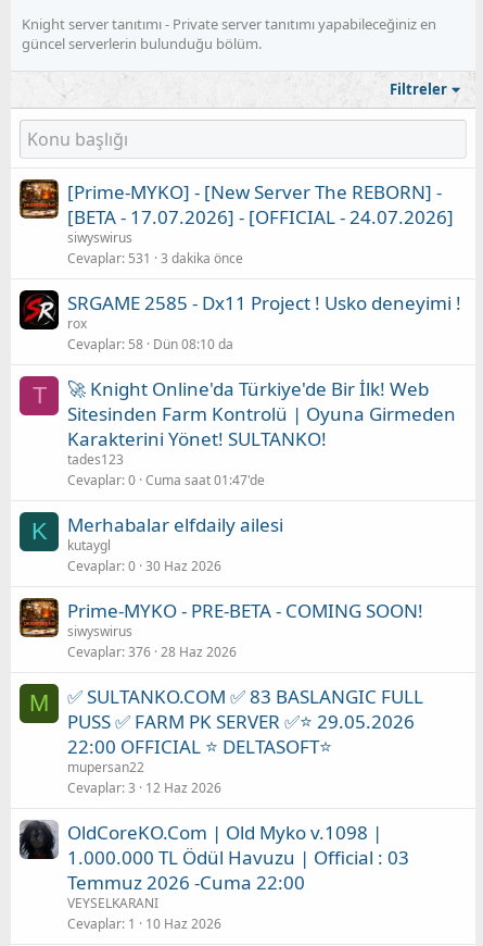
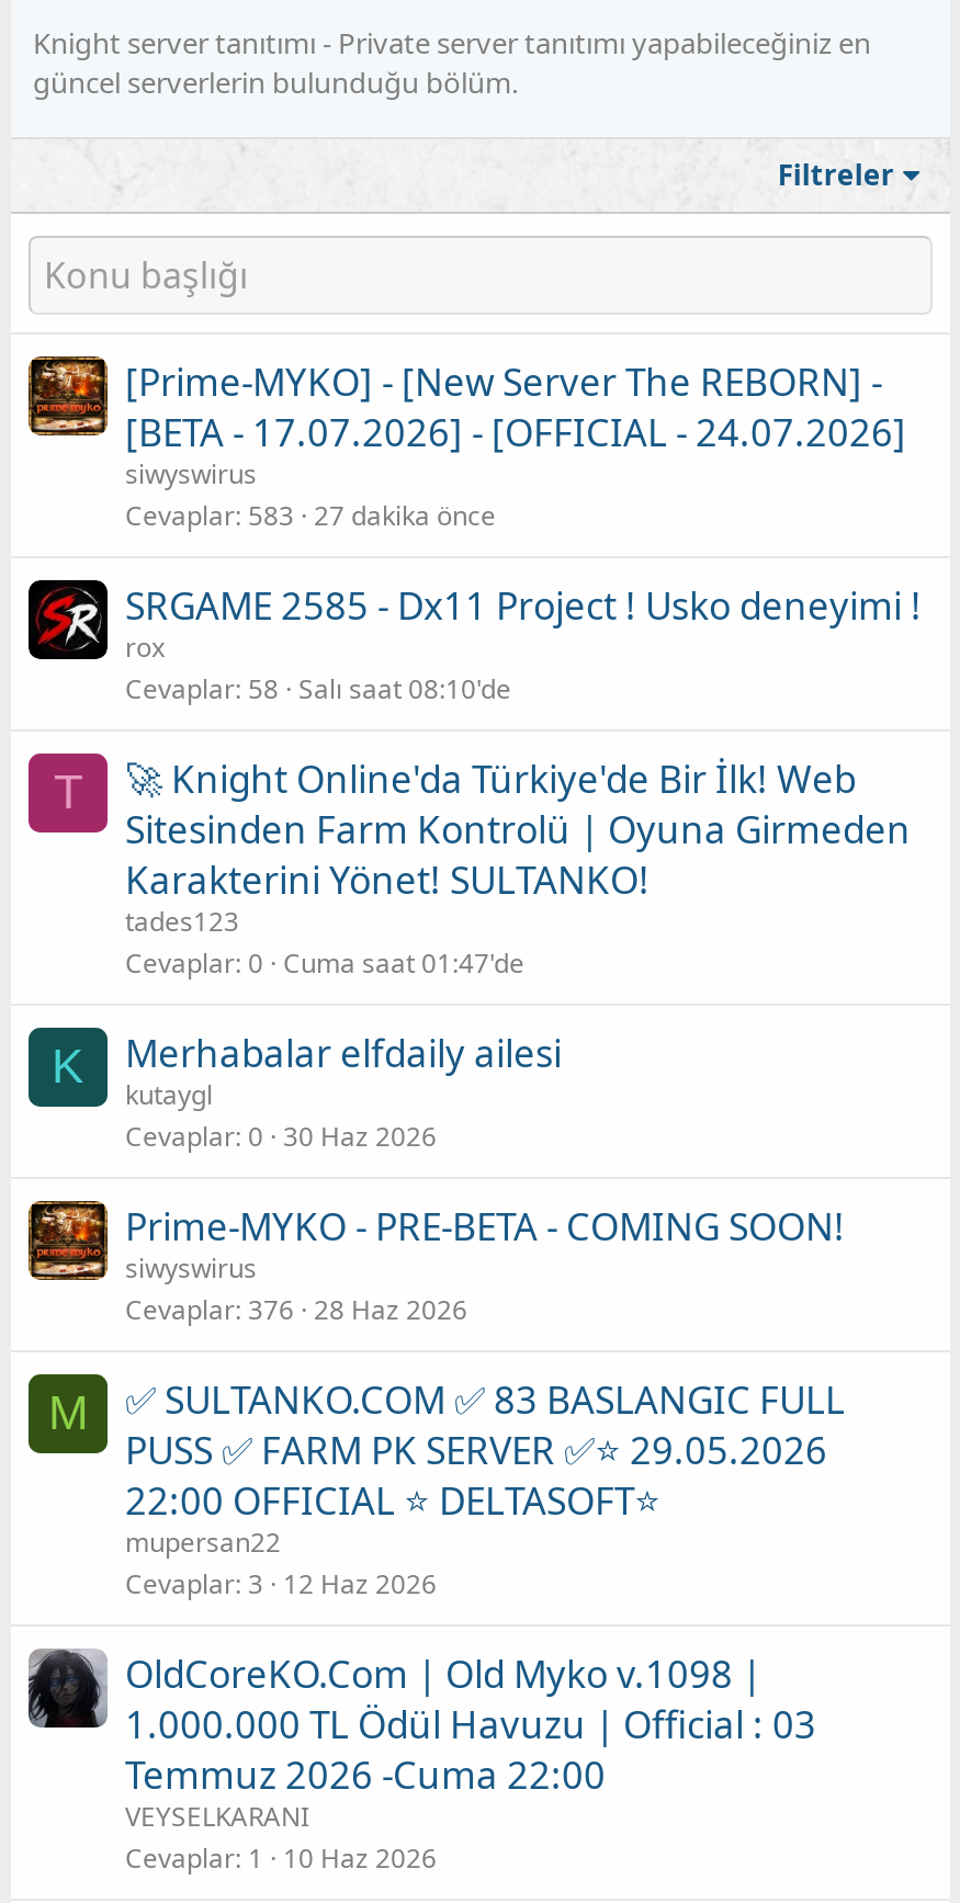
- Cevaplar 531 3 dakika önce
+ Cevaplar 583 27 dakika önce

- Cevaplar 58 Dün 08:10 da
+ Cevaplar 58 Salı saat 08:10'de
